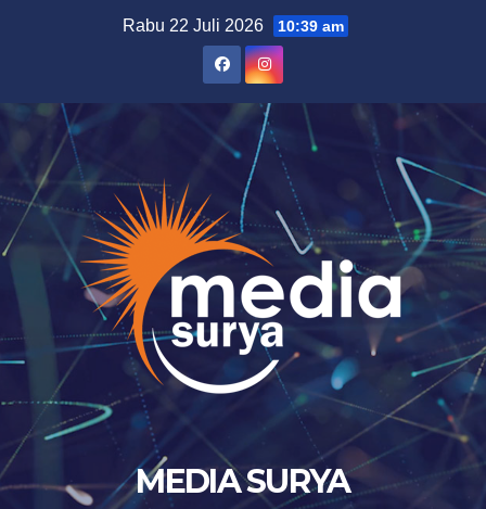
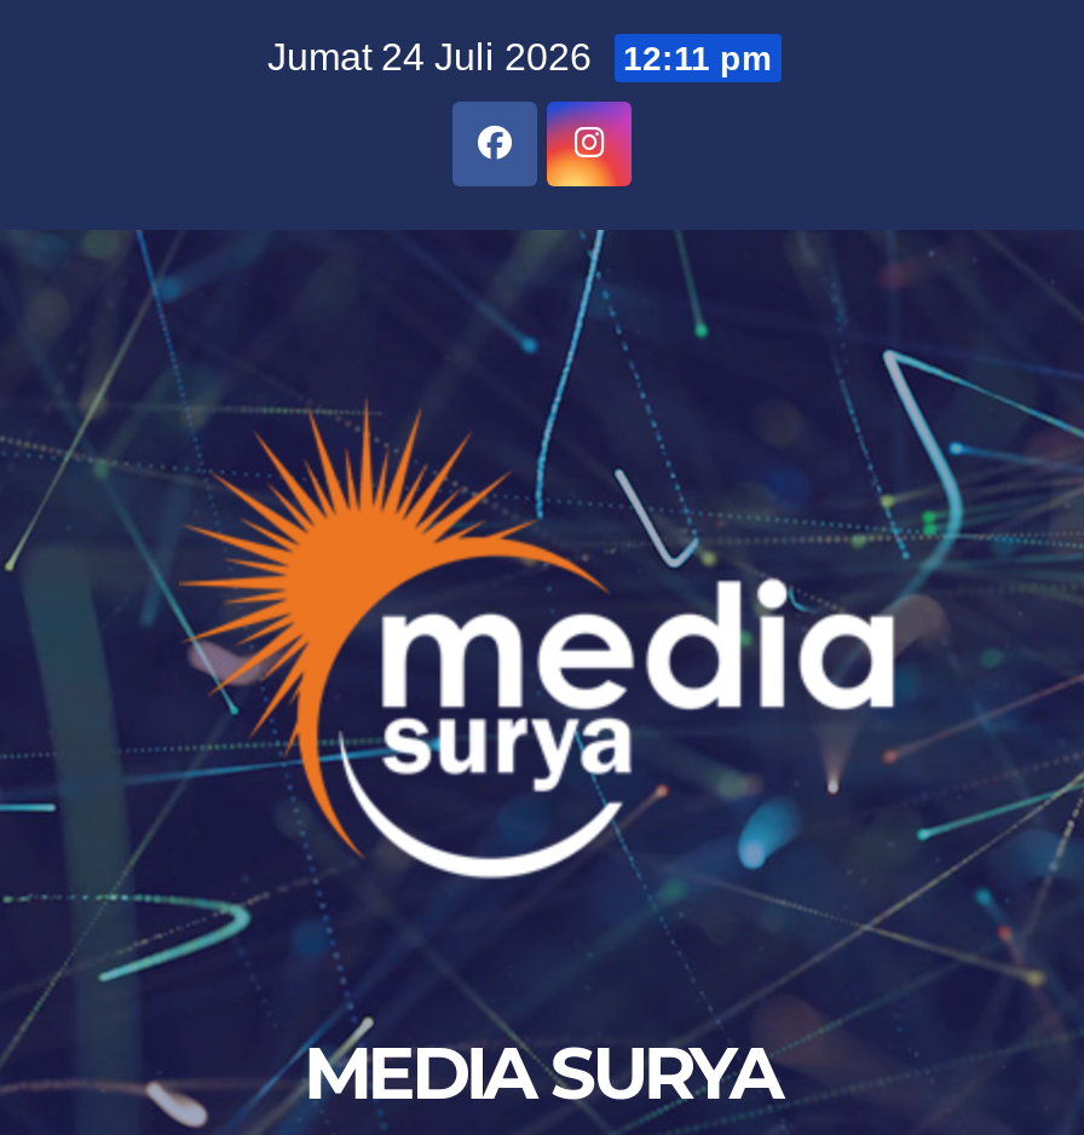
- Rabu 22 Juli 2026 10:39 am
+ Jumat 24 Juli 2026 12:11 pm
